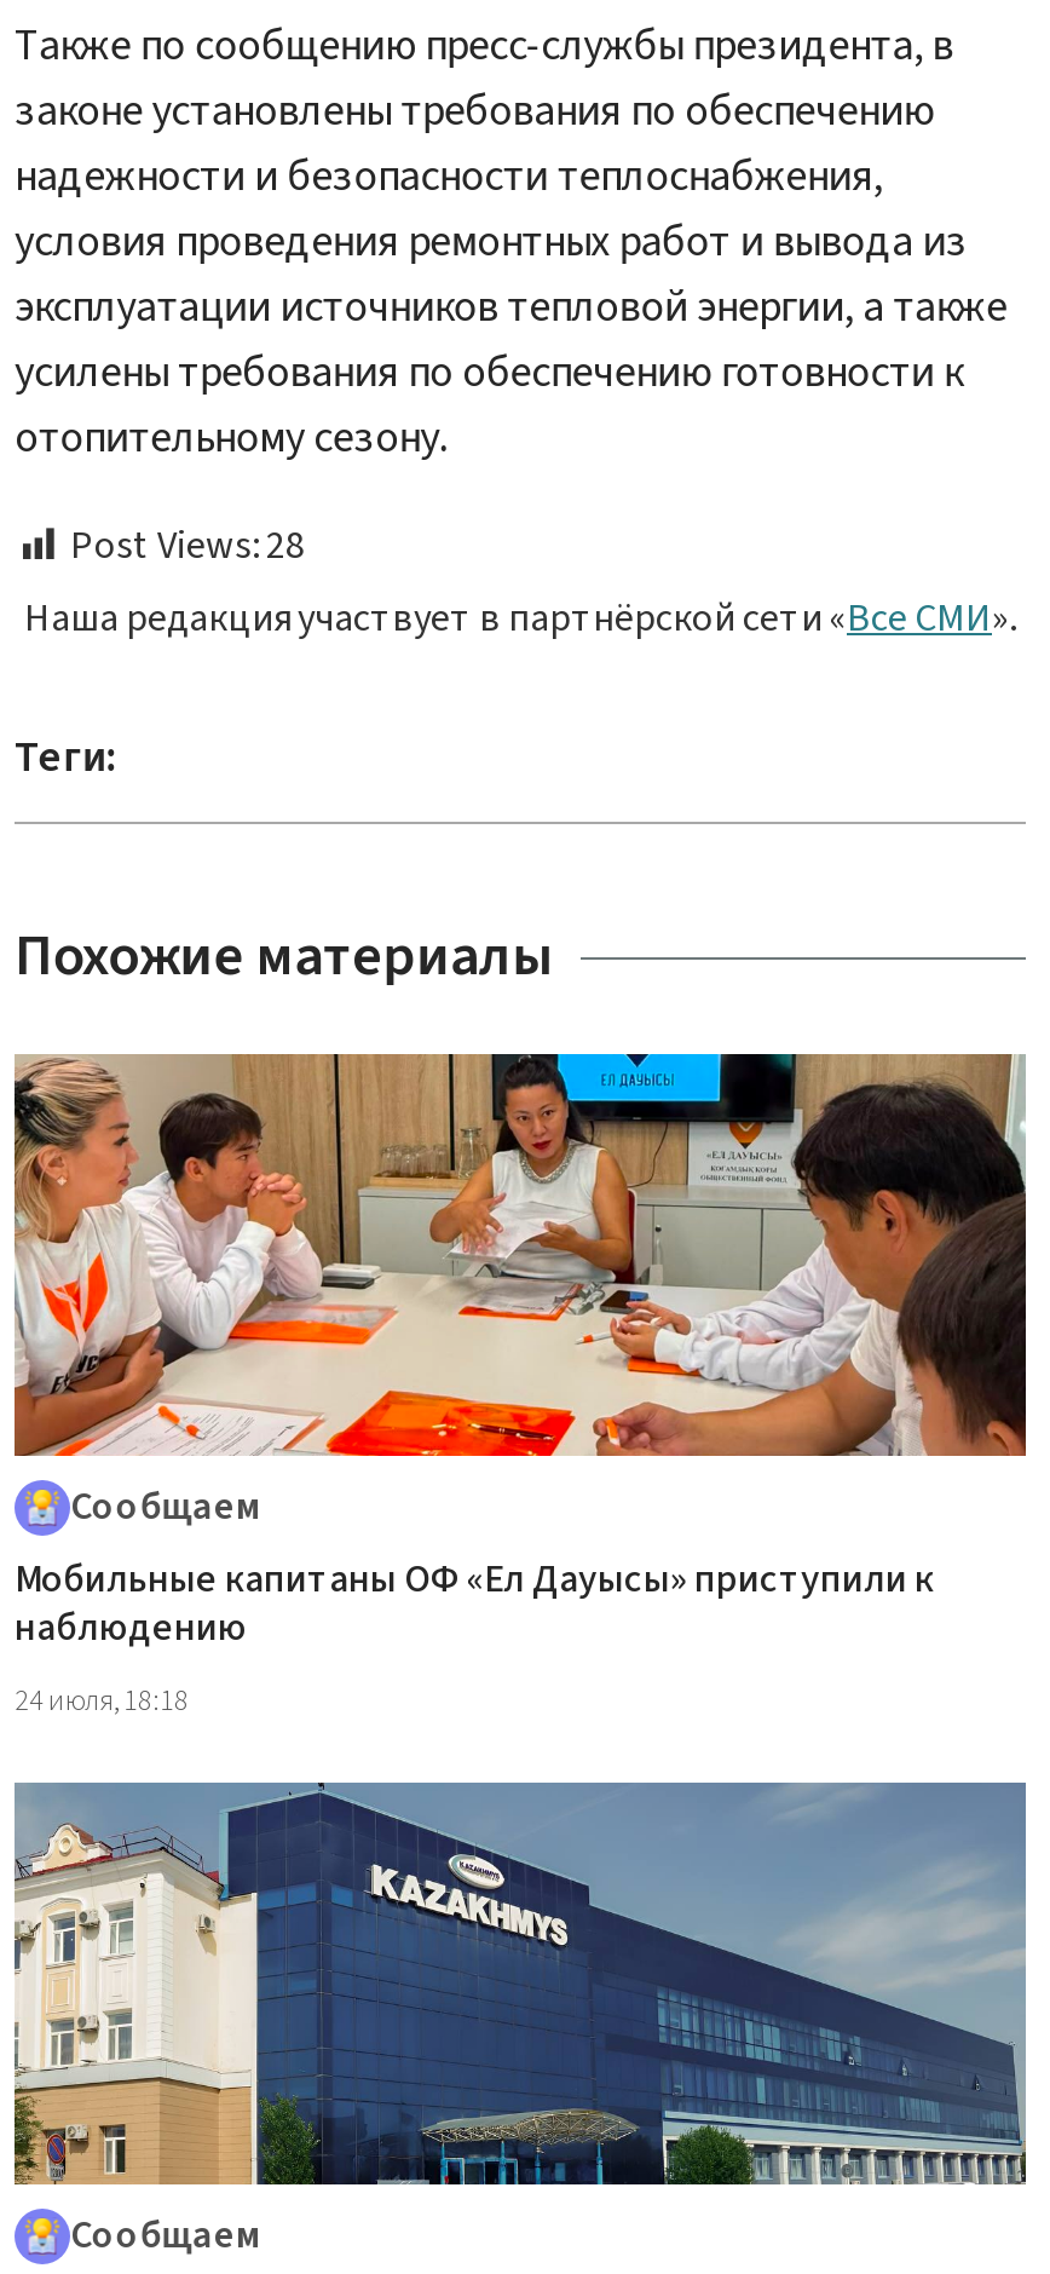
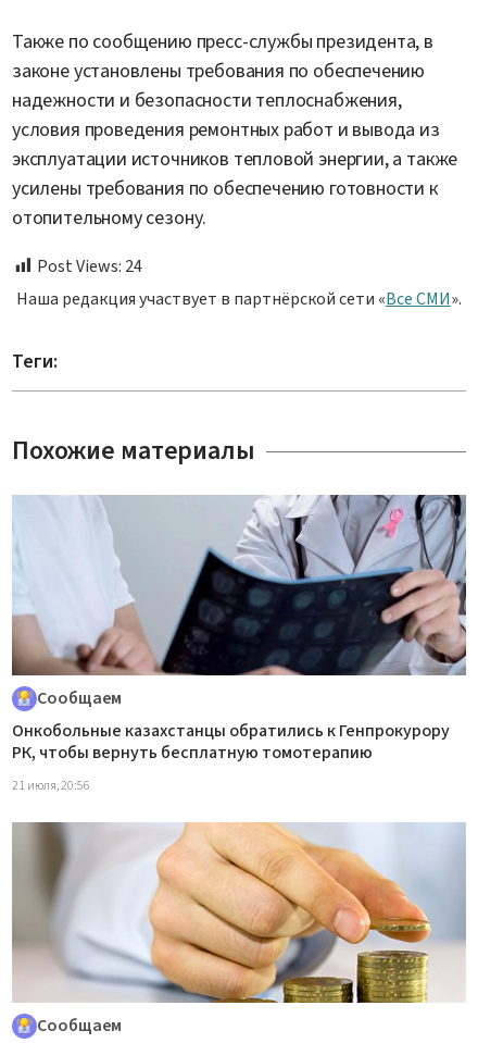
- Post Views: 28
+ Post Views: 24

- [image]
- Мобильные капитаны ОФ «Ел Дауысы» приступили к
- наблюдению
+ [image]
+ Онкобольные казахстанцы обратились к Генпрокурору
+ РК, чтобы вернуть бесплатную томотерапию

- 24 июля, 18:18
+ 21 июля, 20:56

- [image]
+ [image]
